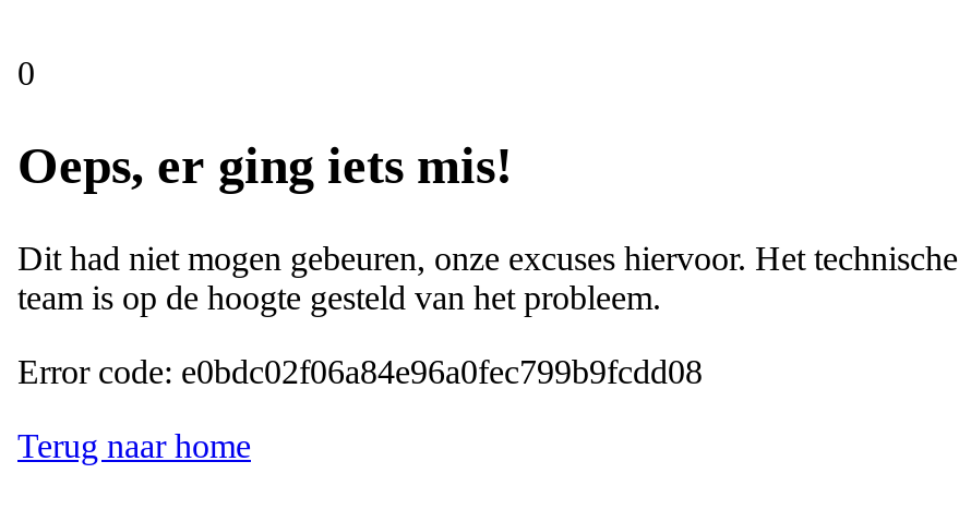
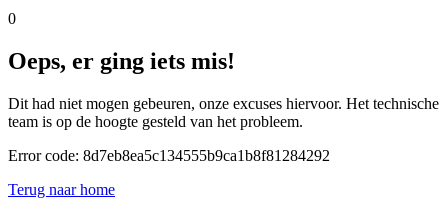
- Error code: e0bdc02f06a84e96a0fec799b9fcdd08
+ Error code: 8d7eb8ea5c134555b9ca1b8f81284292
